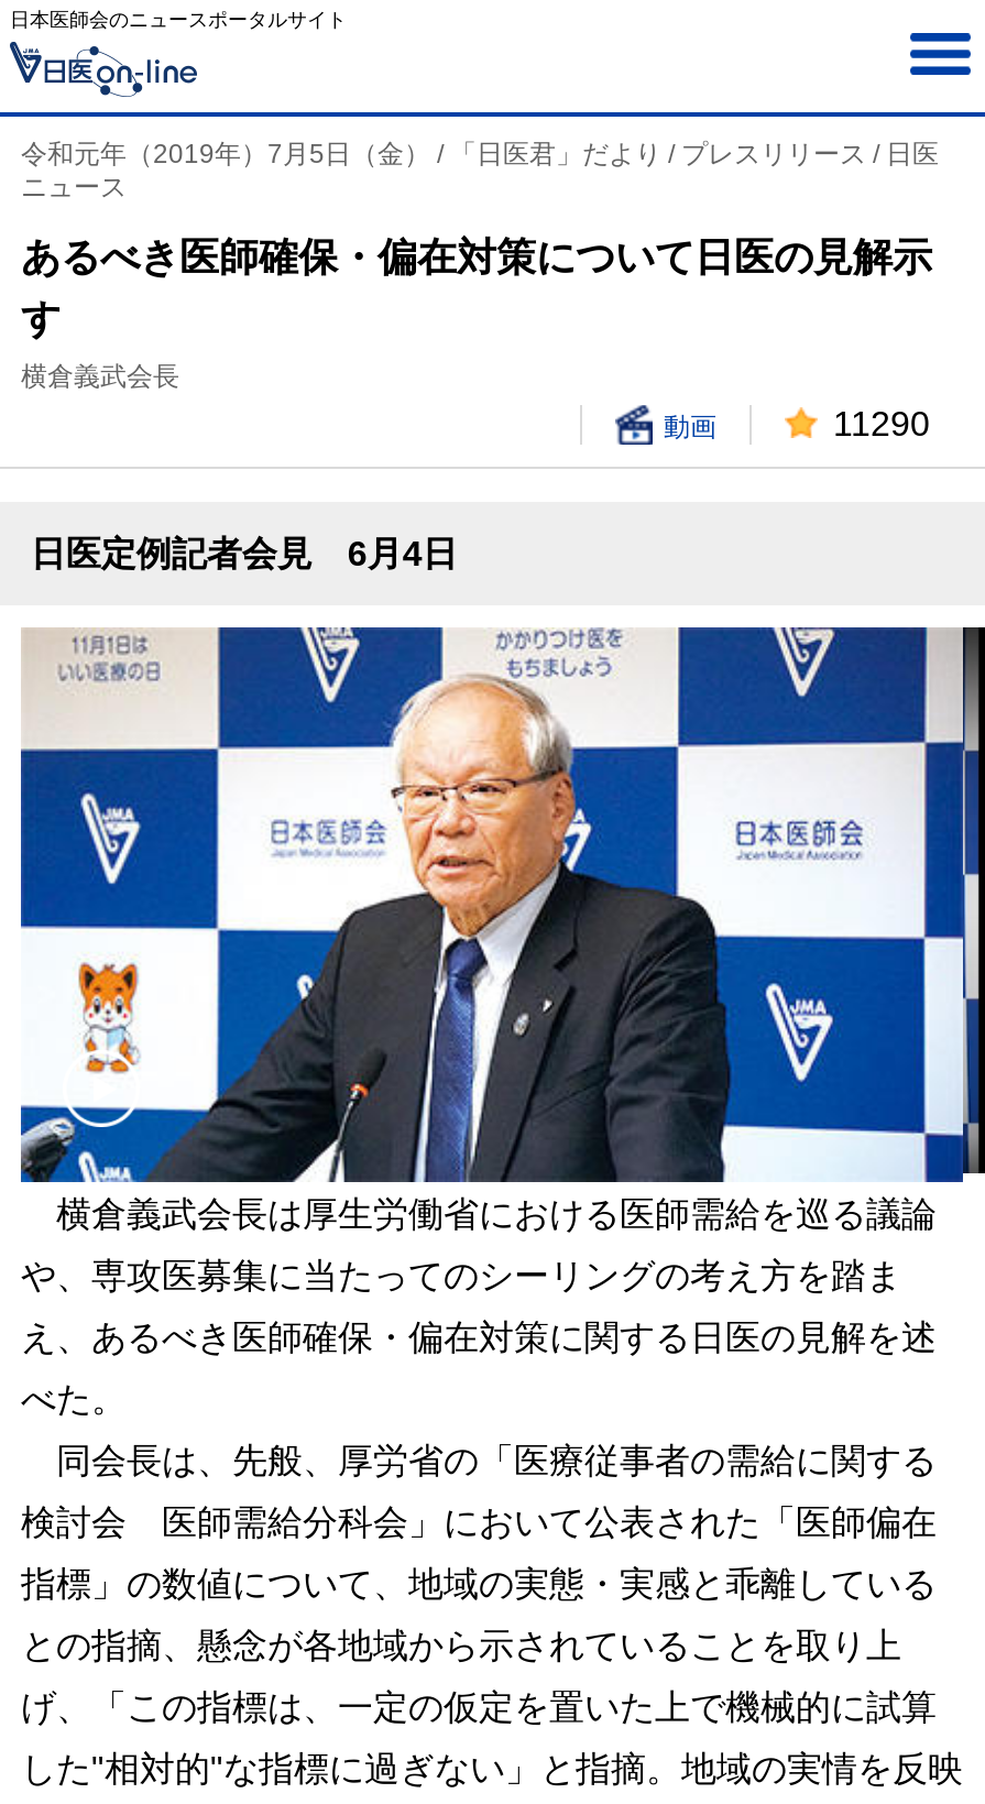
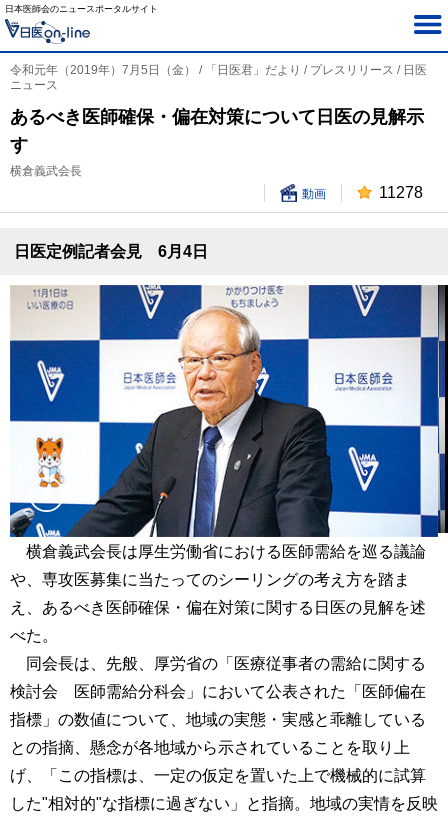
- 11290
+ 11278
